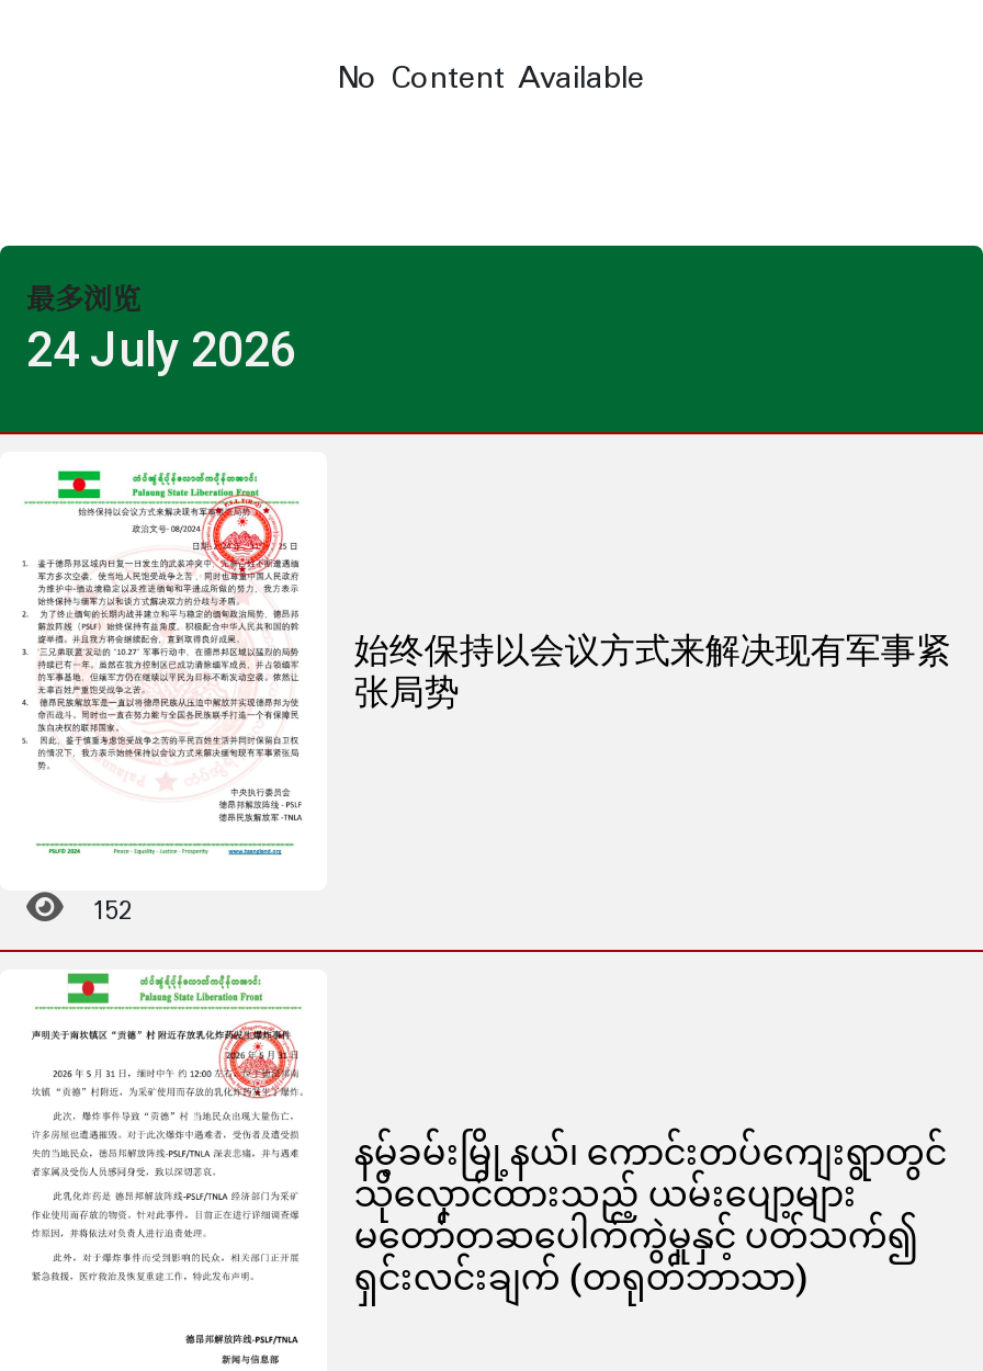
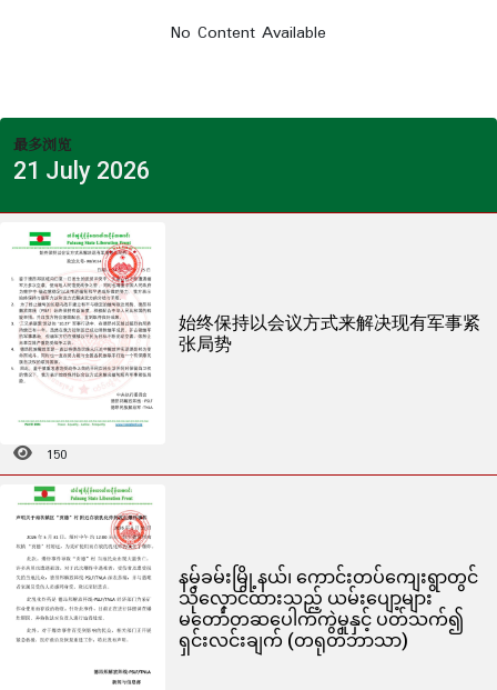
- 24 July 2026
+ 21 July 2026

- 152
+ 150
